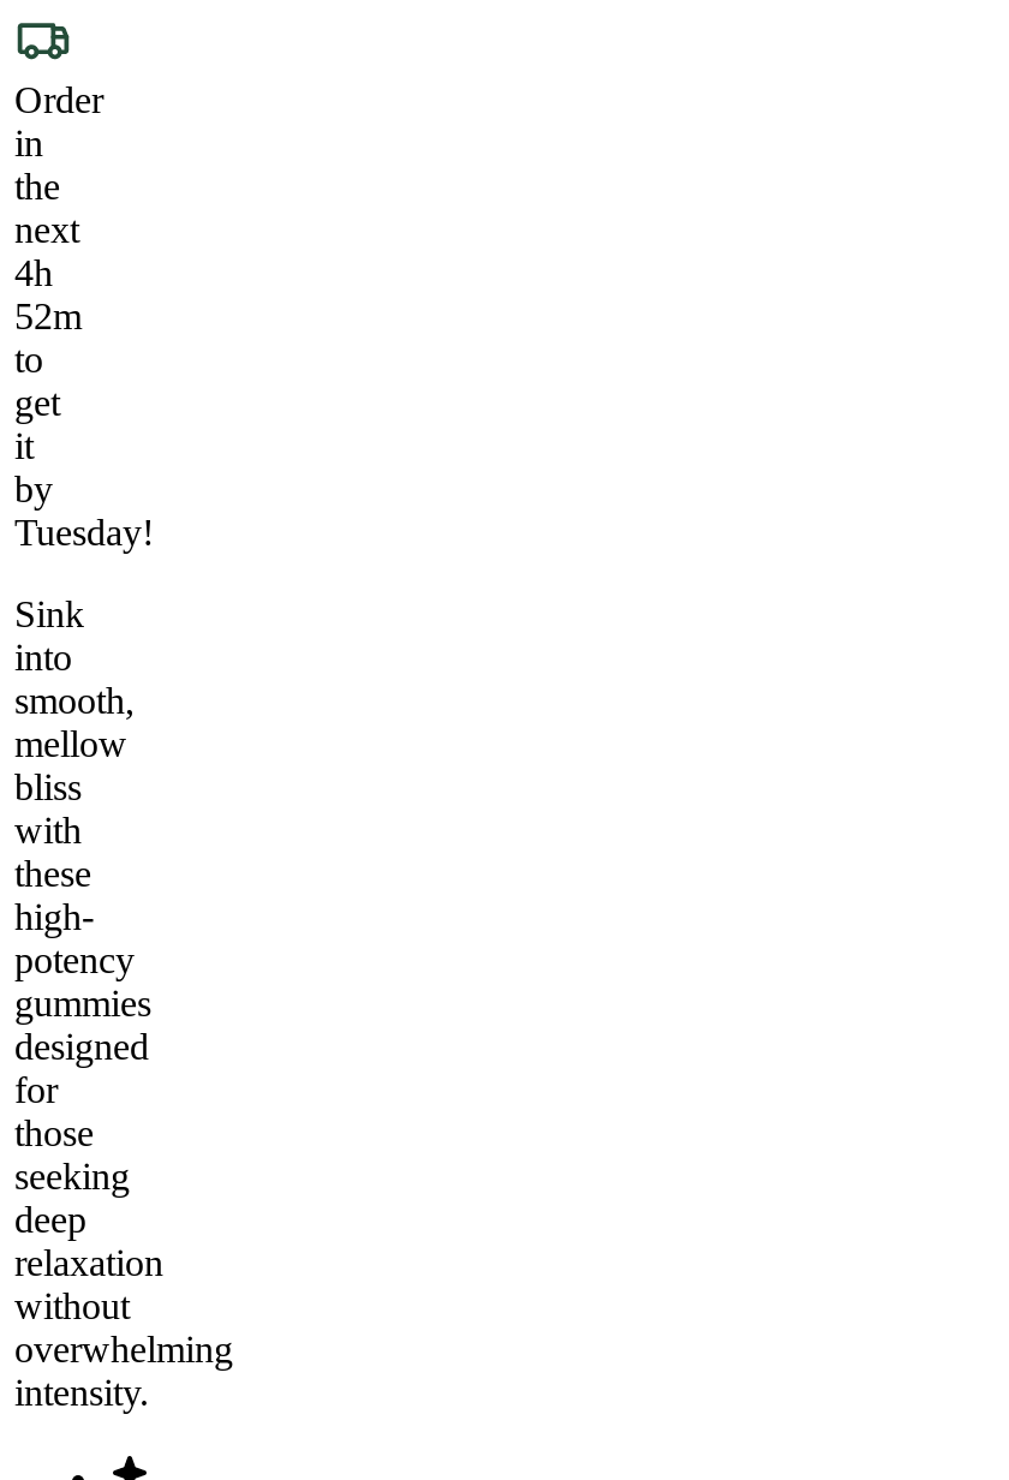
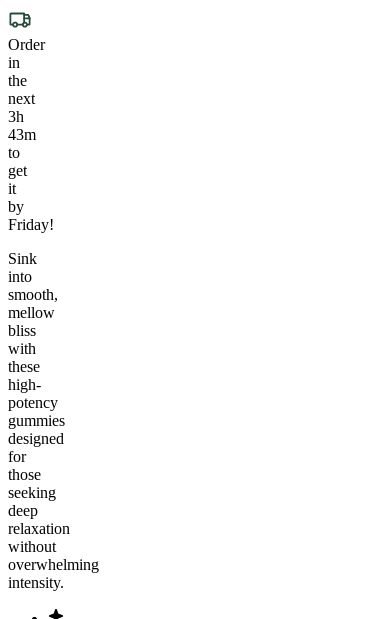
- 4h
- 52m
+ 3h
+ 43m

- Tuesday!
+ Friday!
